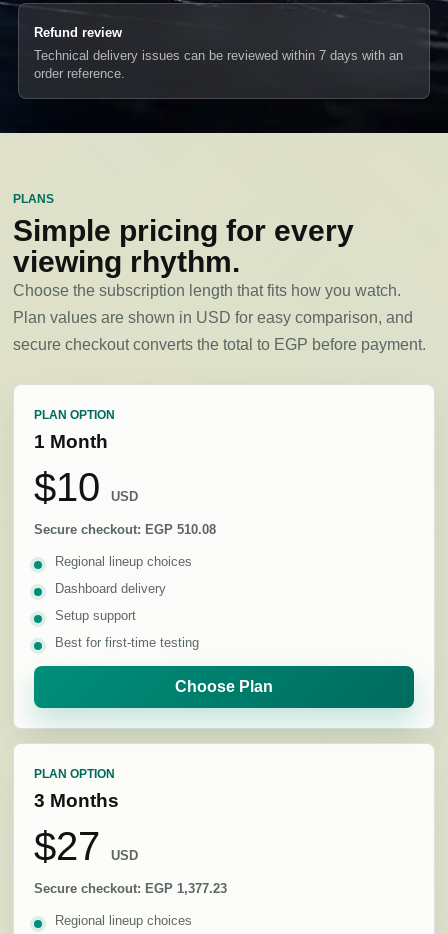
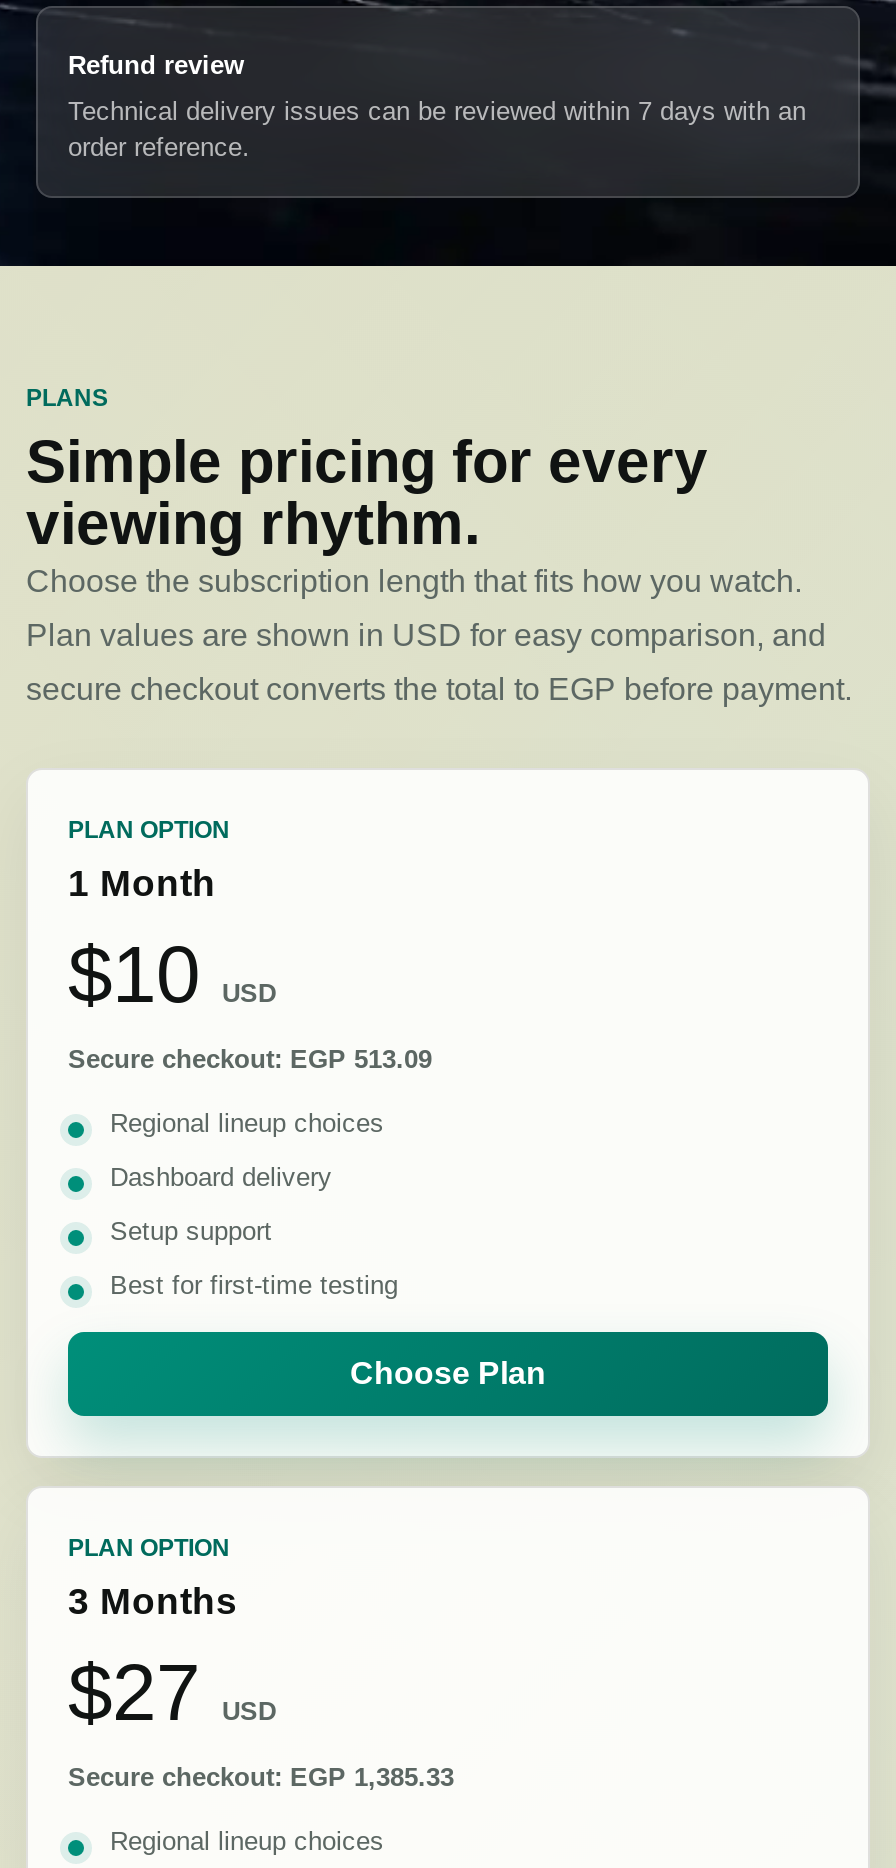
- Secure checkout: EGP 510.08
+ Secure checkout: EGP 513.09

- Secure checkout: EGP 1,377.23
+ Secure checkout: EGP 1,385.33
